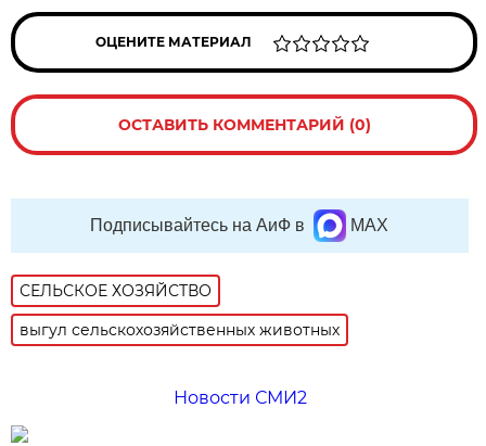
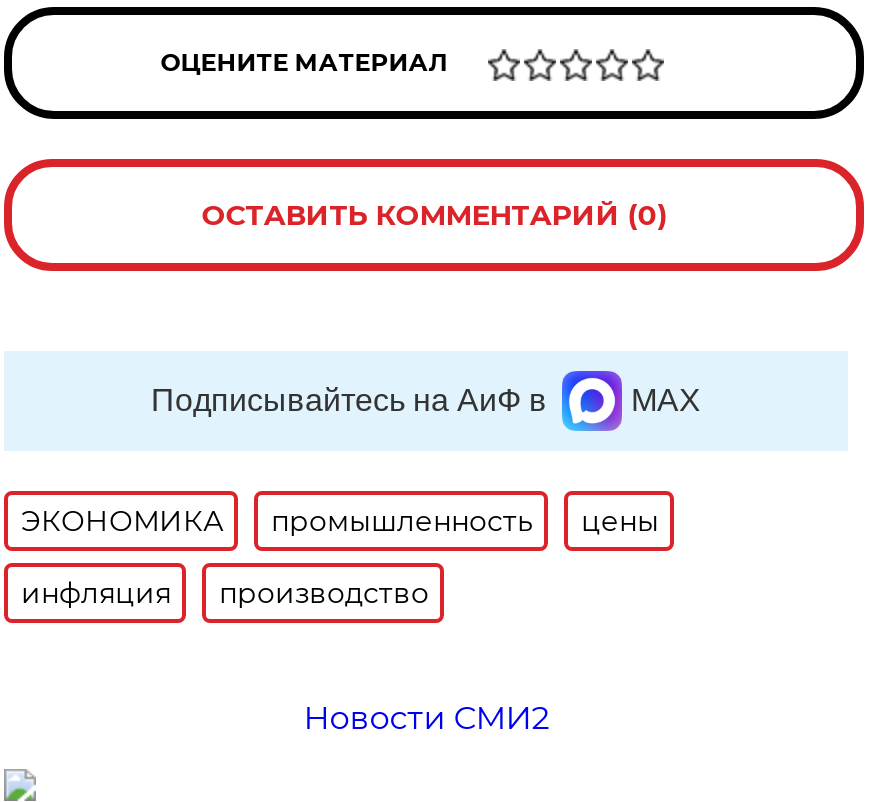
- СЕЛЬСКОЕ ХОЗЯЙСТВО
+ ЭКОНОМИКА
+ промышленность
+ цены

- выгул сельскохозяйственных животных
+ инфляция
+ производство
